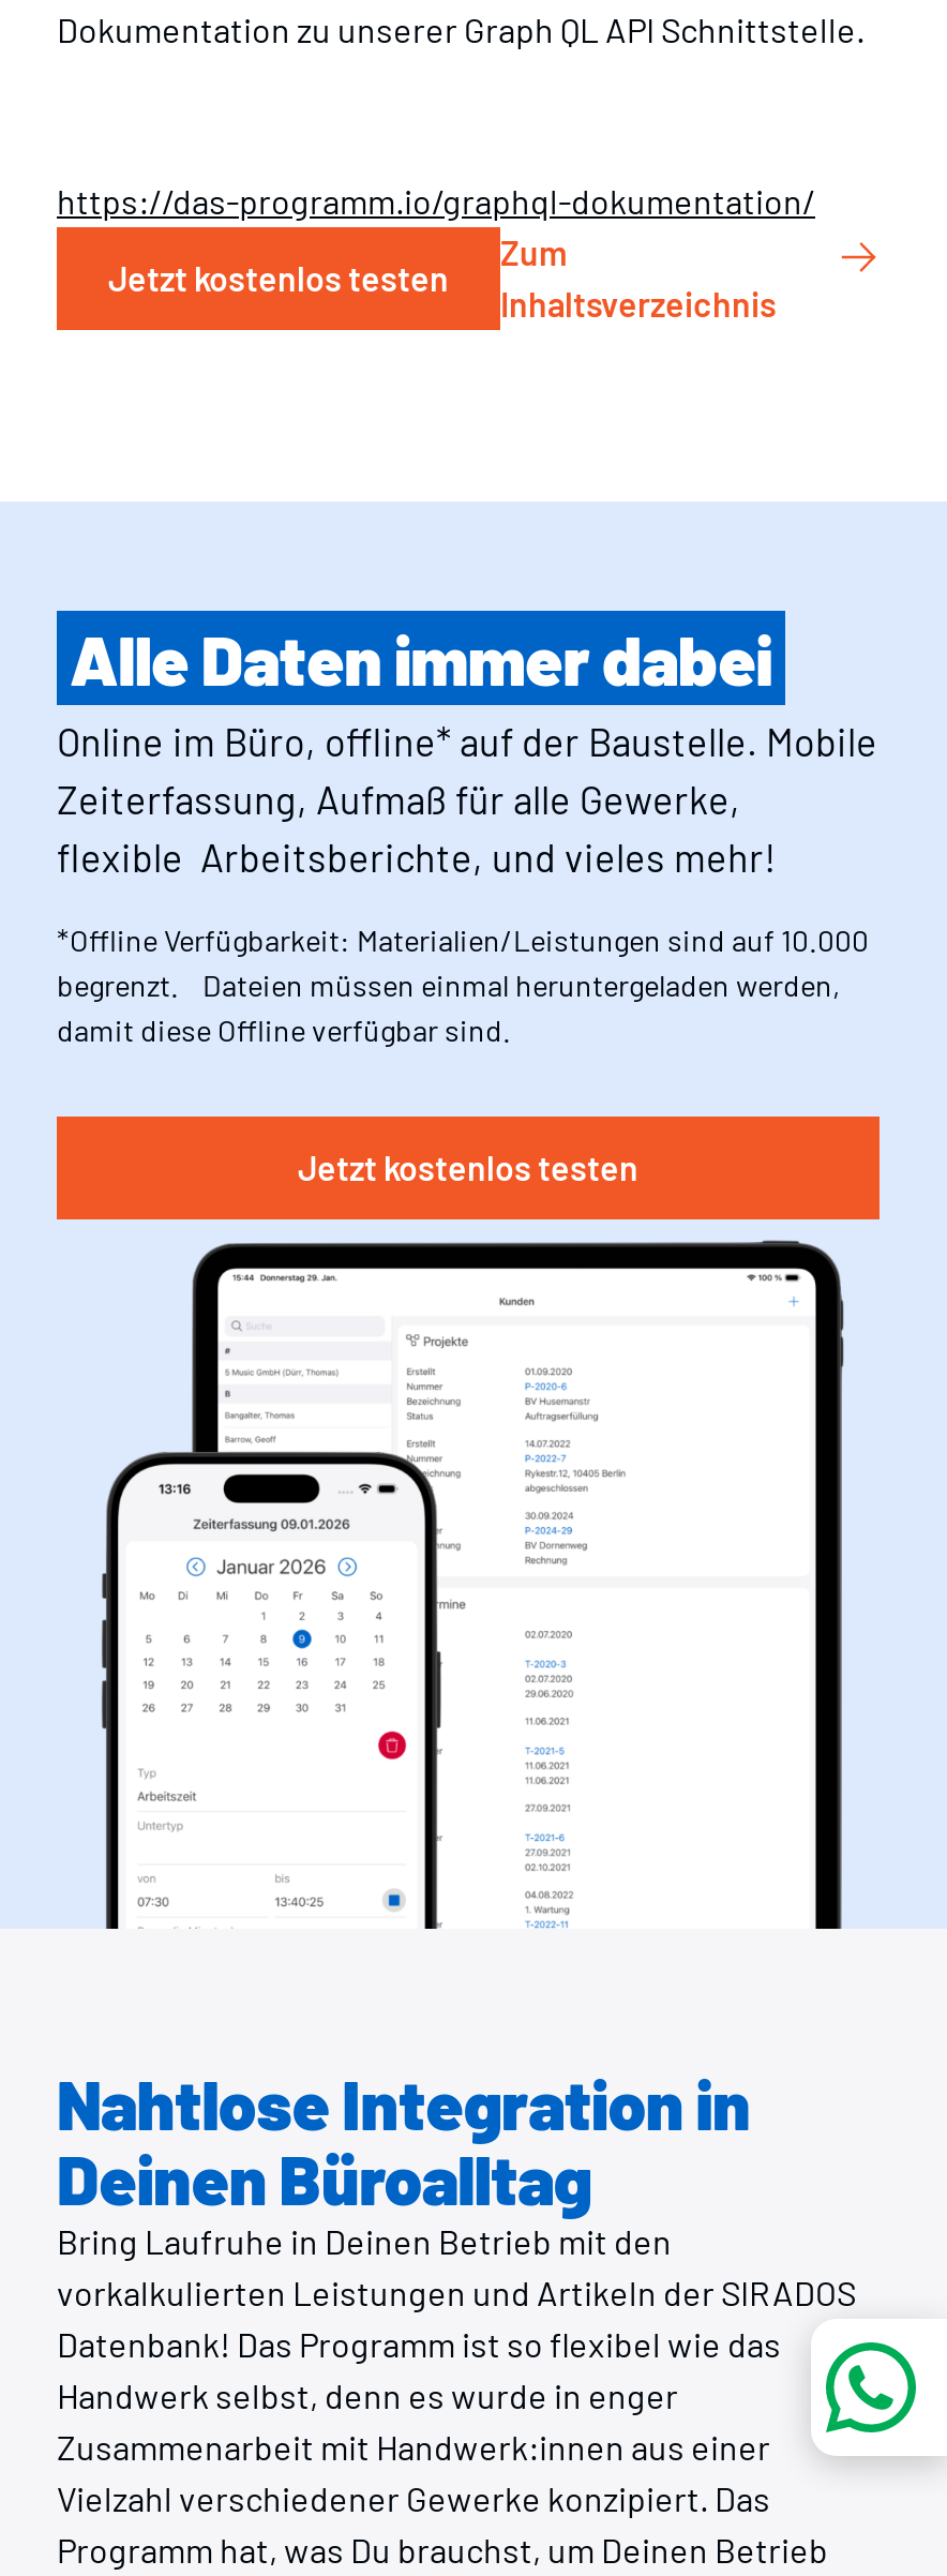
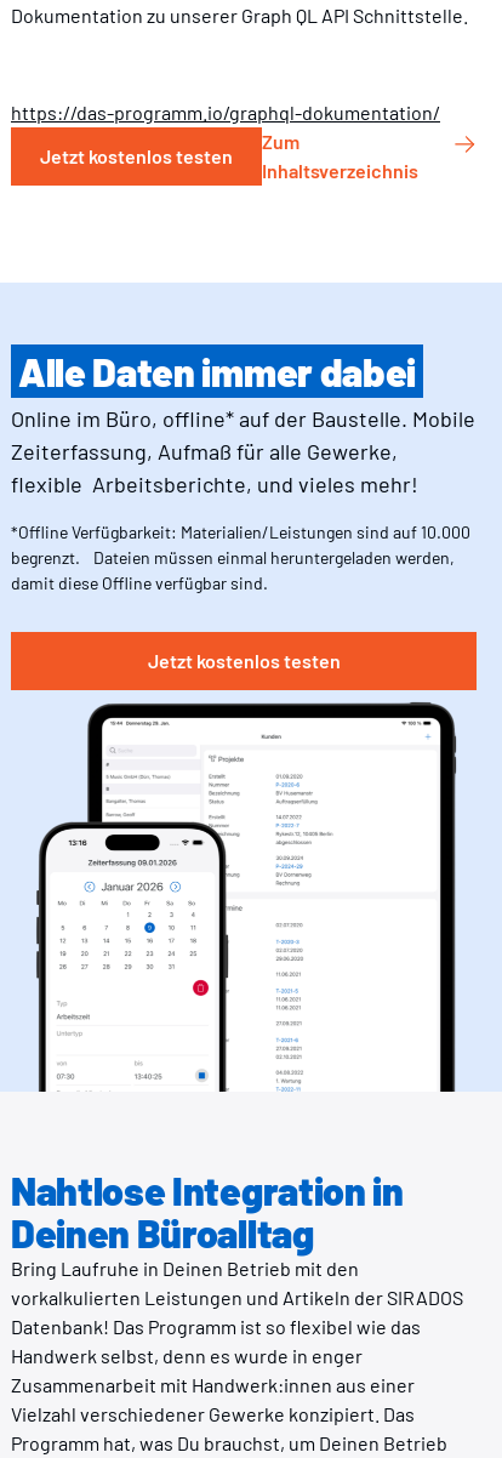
- [image]
